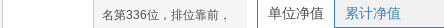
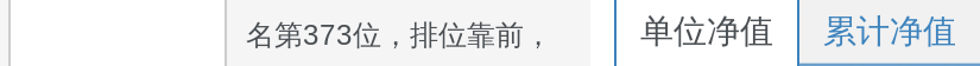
- 名第336位，排位靠前，
+ 名第373位，排位靠前，
